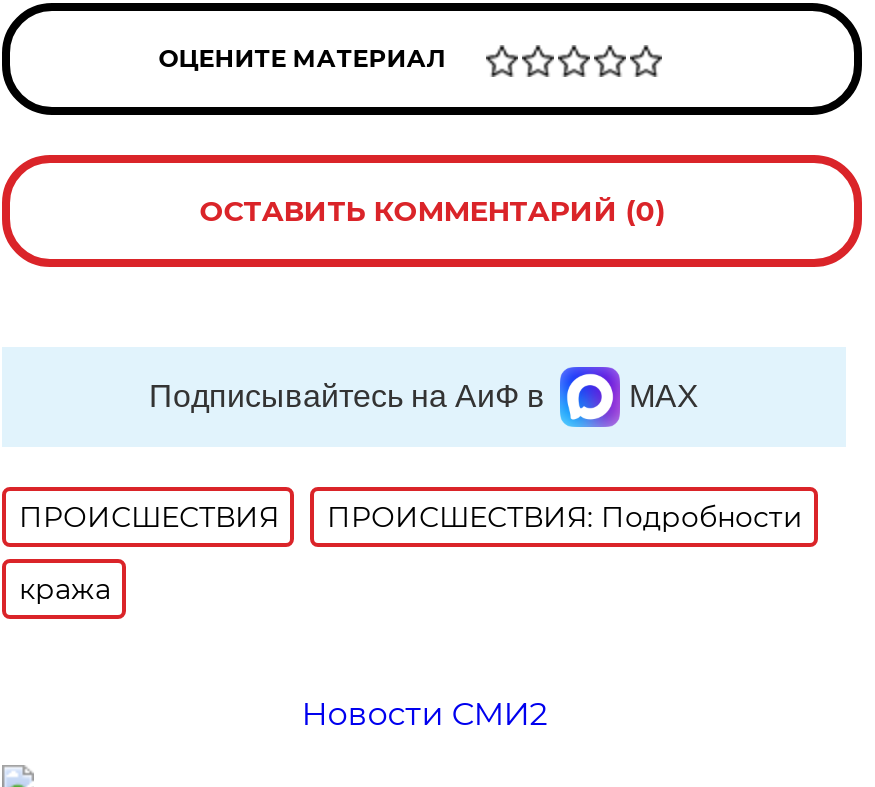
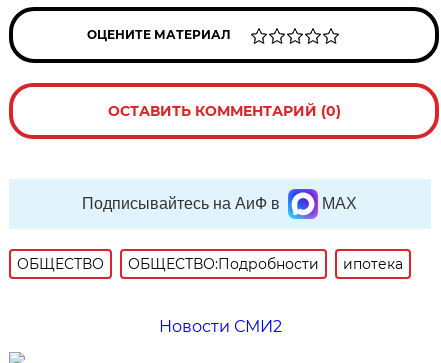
- ПРОИСШЕСТВИЯ
- ПРОИСШЕСТВИЯ: Подробности
- кража
+ ОБЩЕСТВО
+ ОБЩЕСТВО:Подробности
+ ипотека
